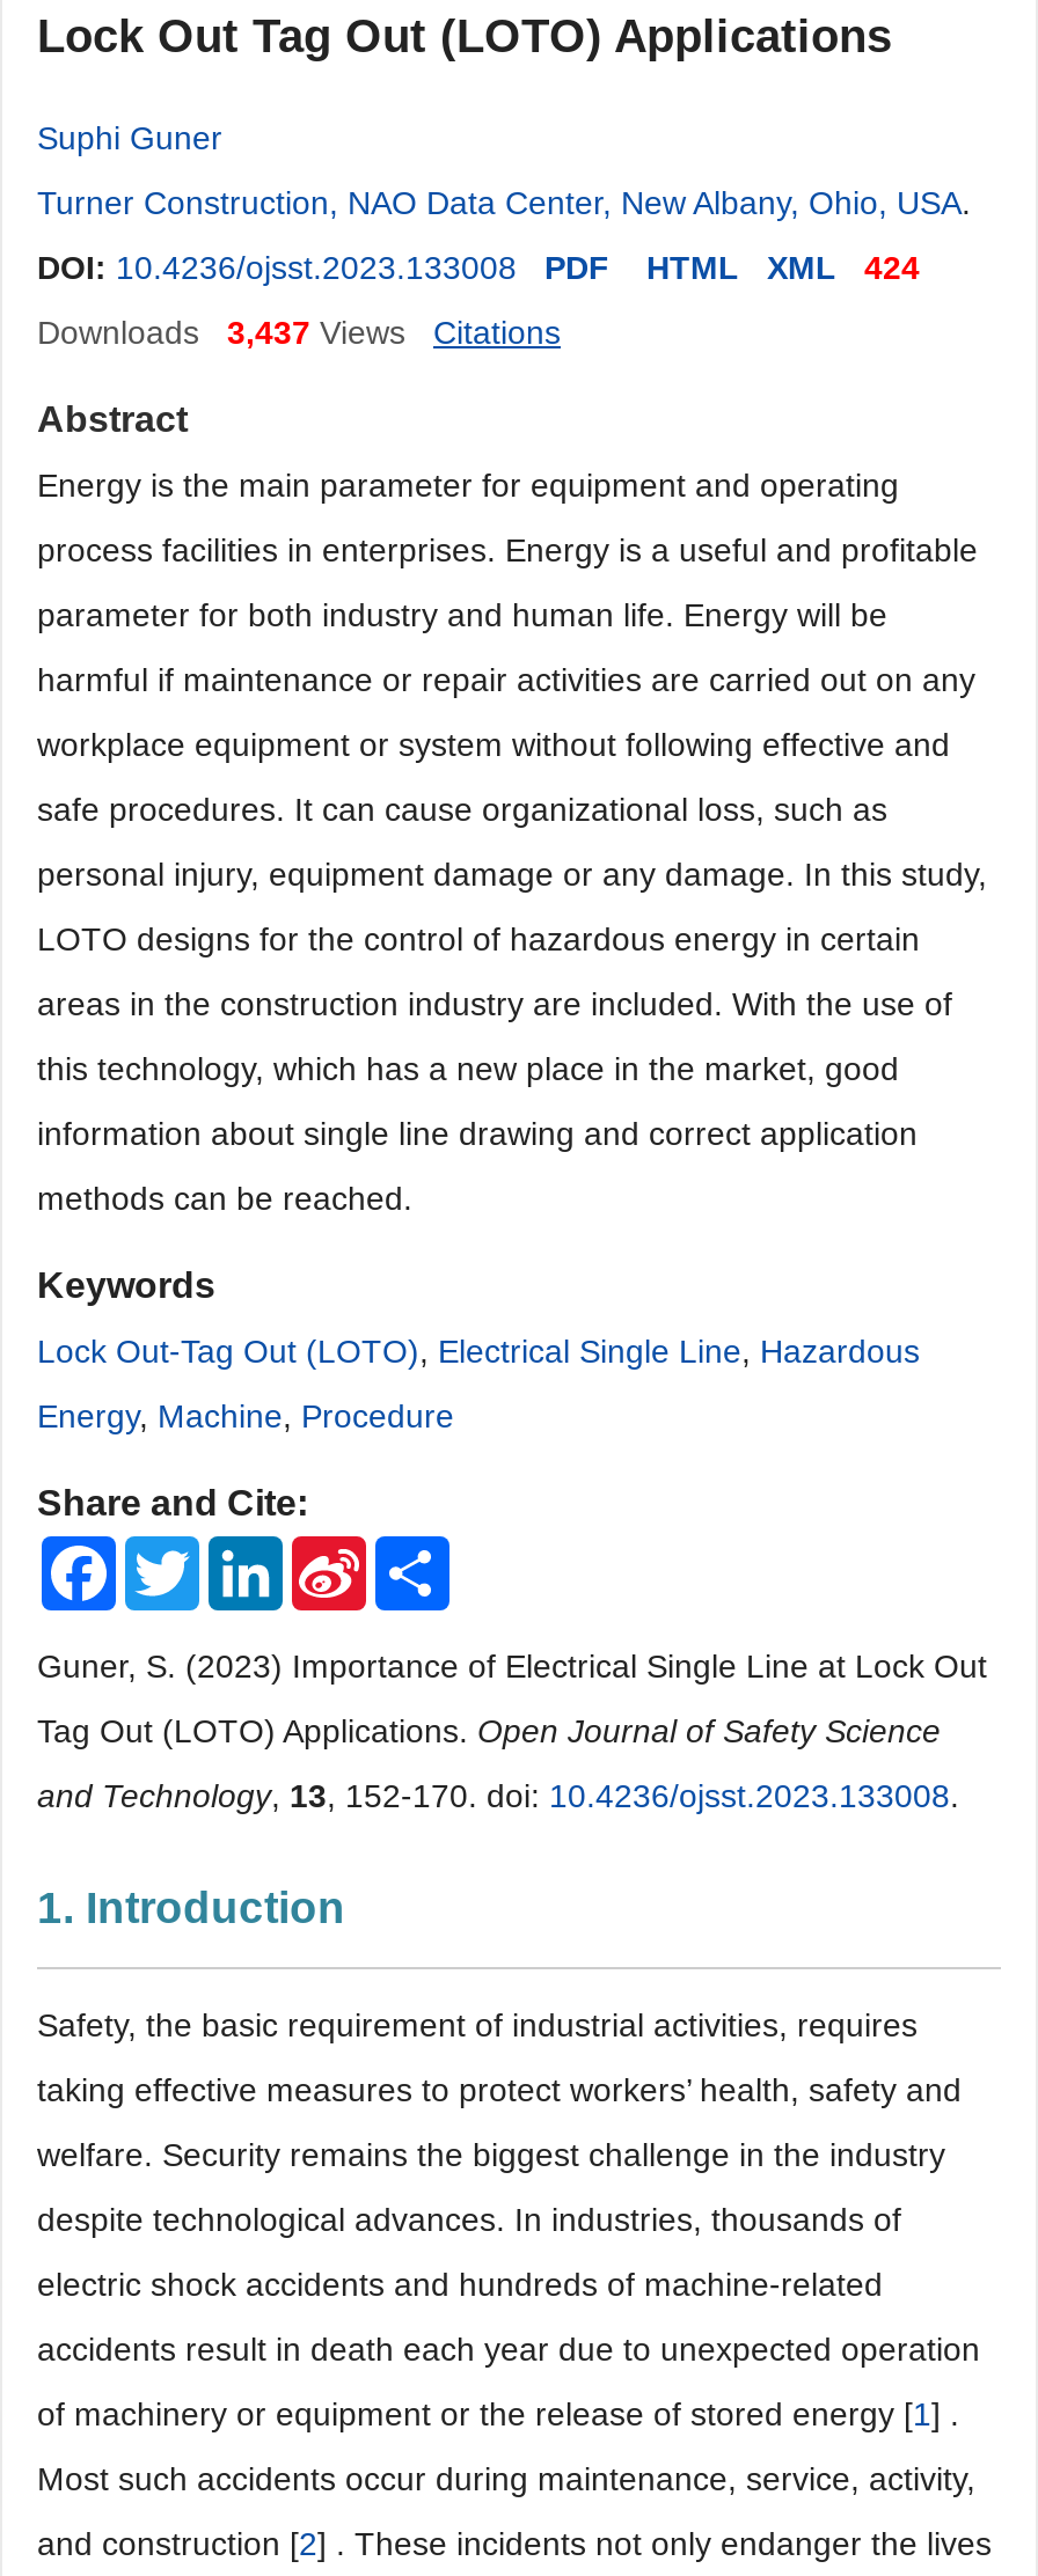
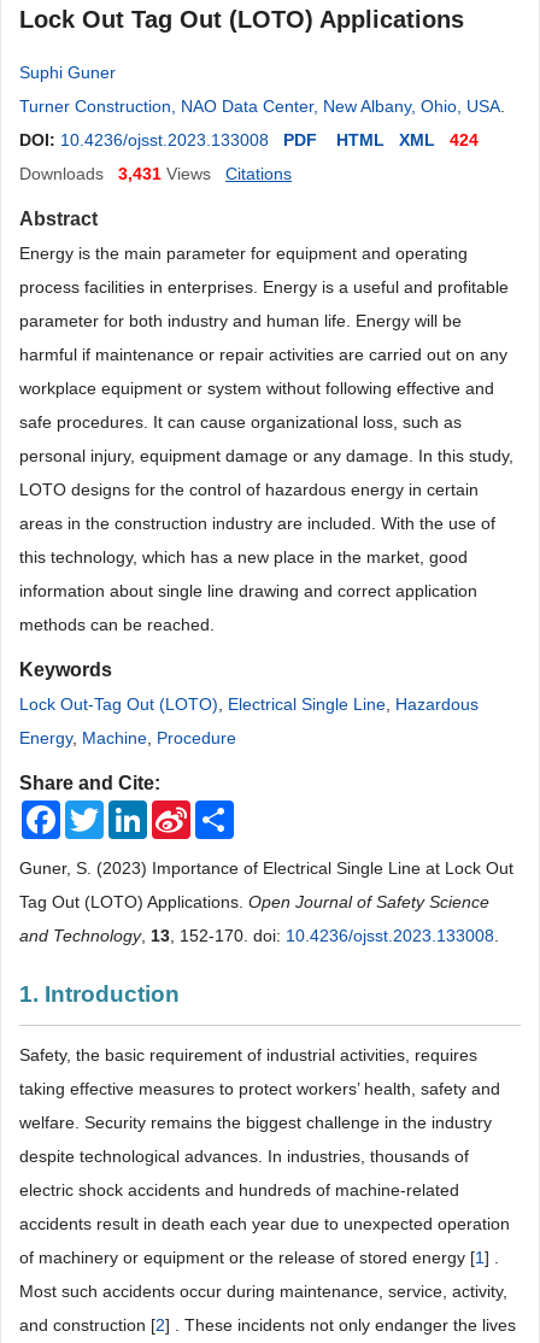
- Downloads 3,437 Views
+ Downloads 3,431 Views
